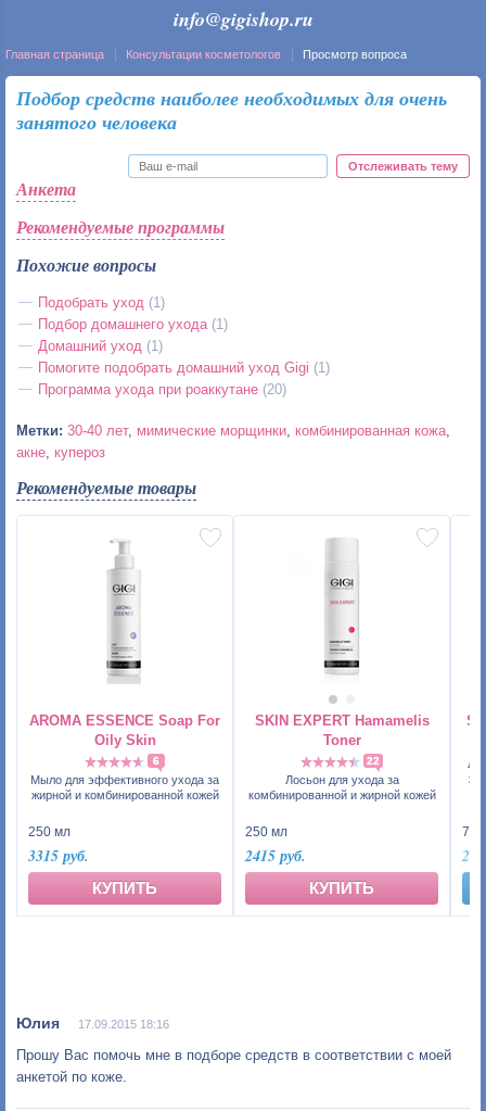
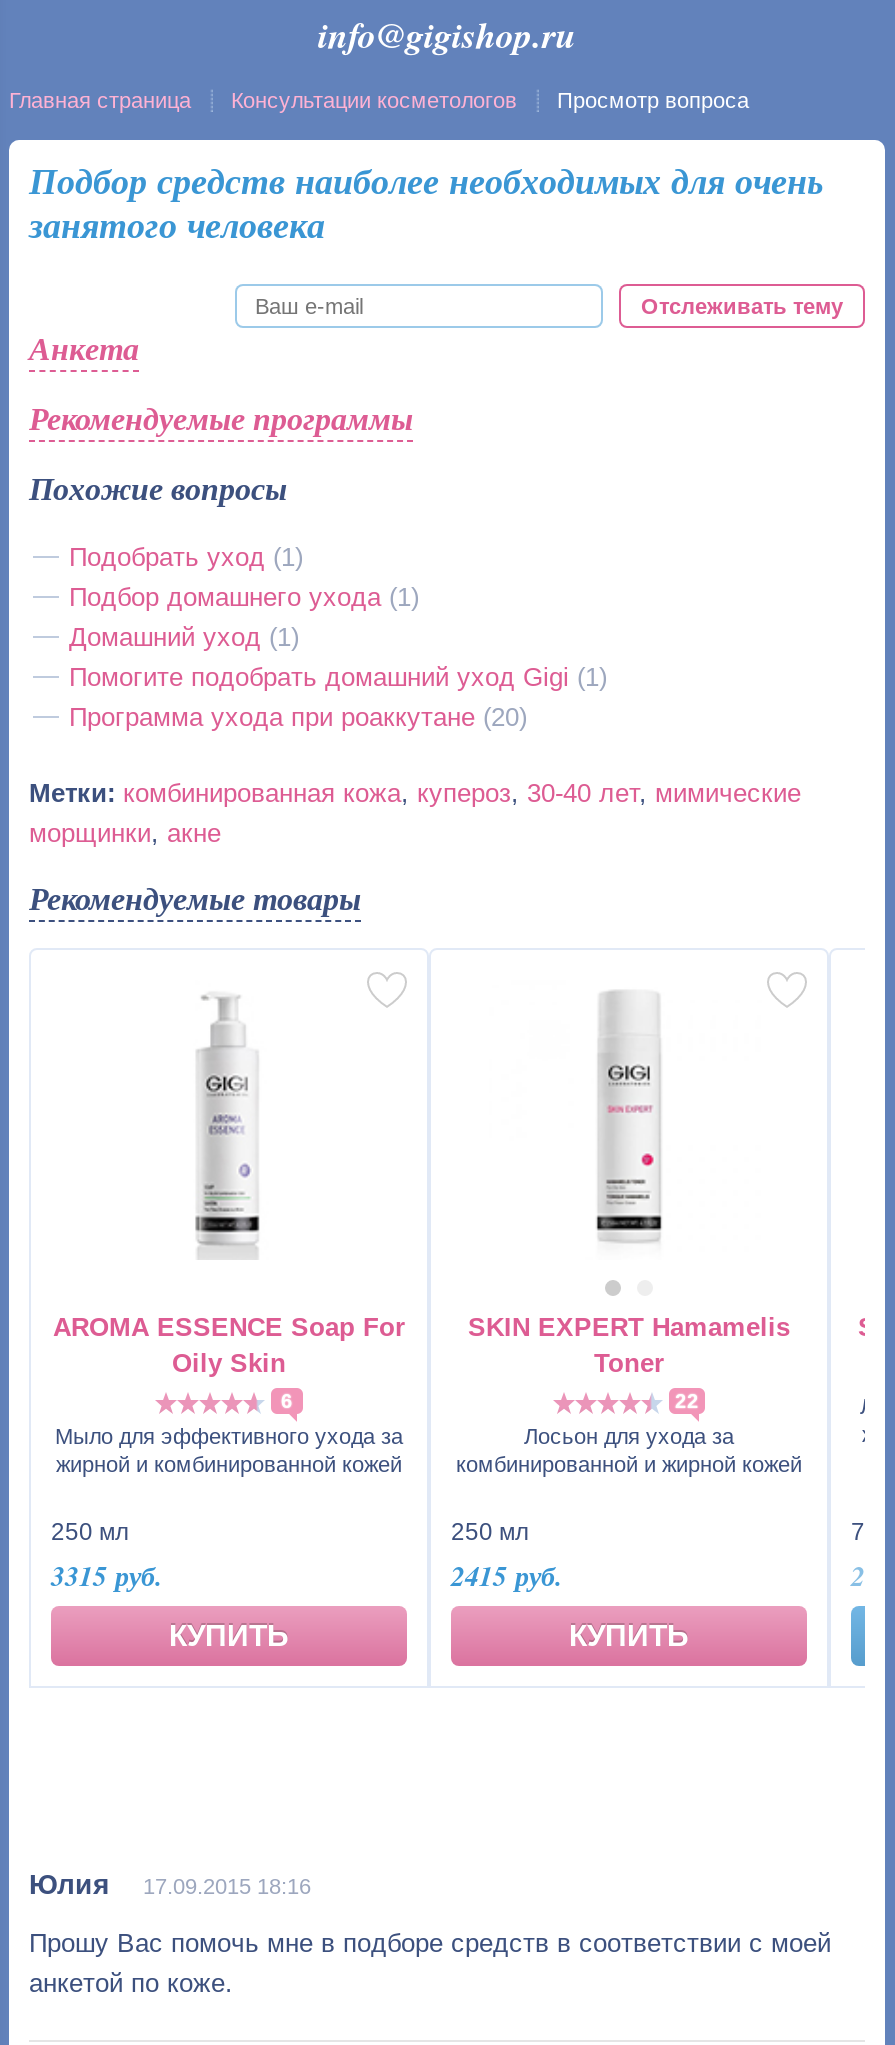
- Метки: 30-40 лет, мимические морщинки, комбинированная кожа,
- акне, купероз
+ Метки: комбинированная кожа, купероз, 30-40 лет, мимические
+ морщинки, акне
